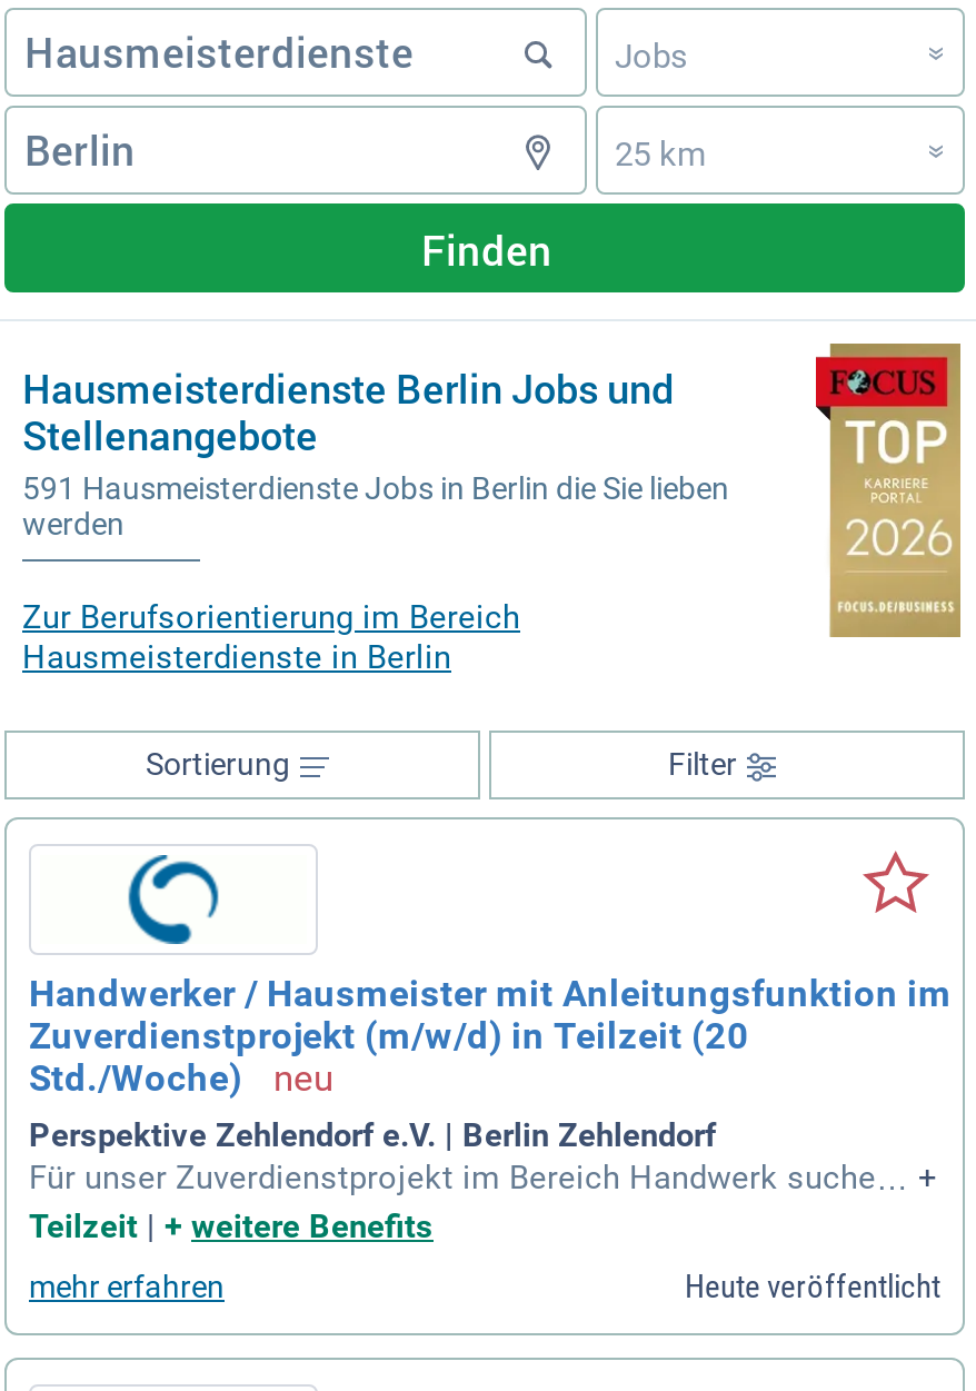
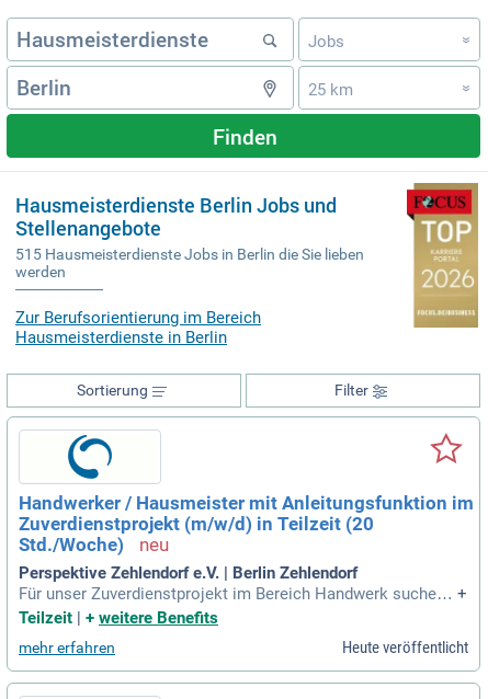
- 591 Hausmeisterdienste Jobs in Berlin die Sie lieben
+ 515 Hausmeisterdienste Jobs in Berlin die Sie lieben
